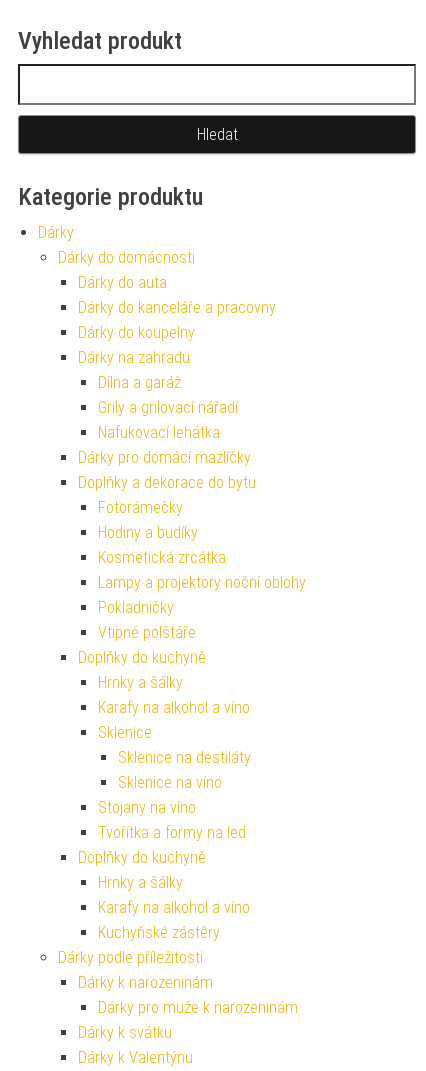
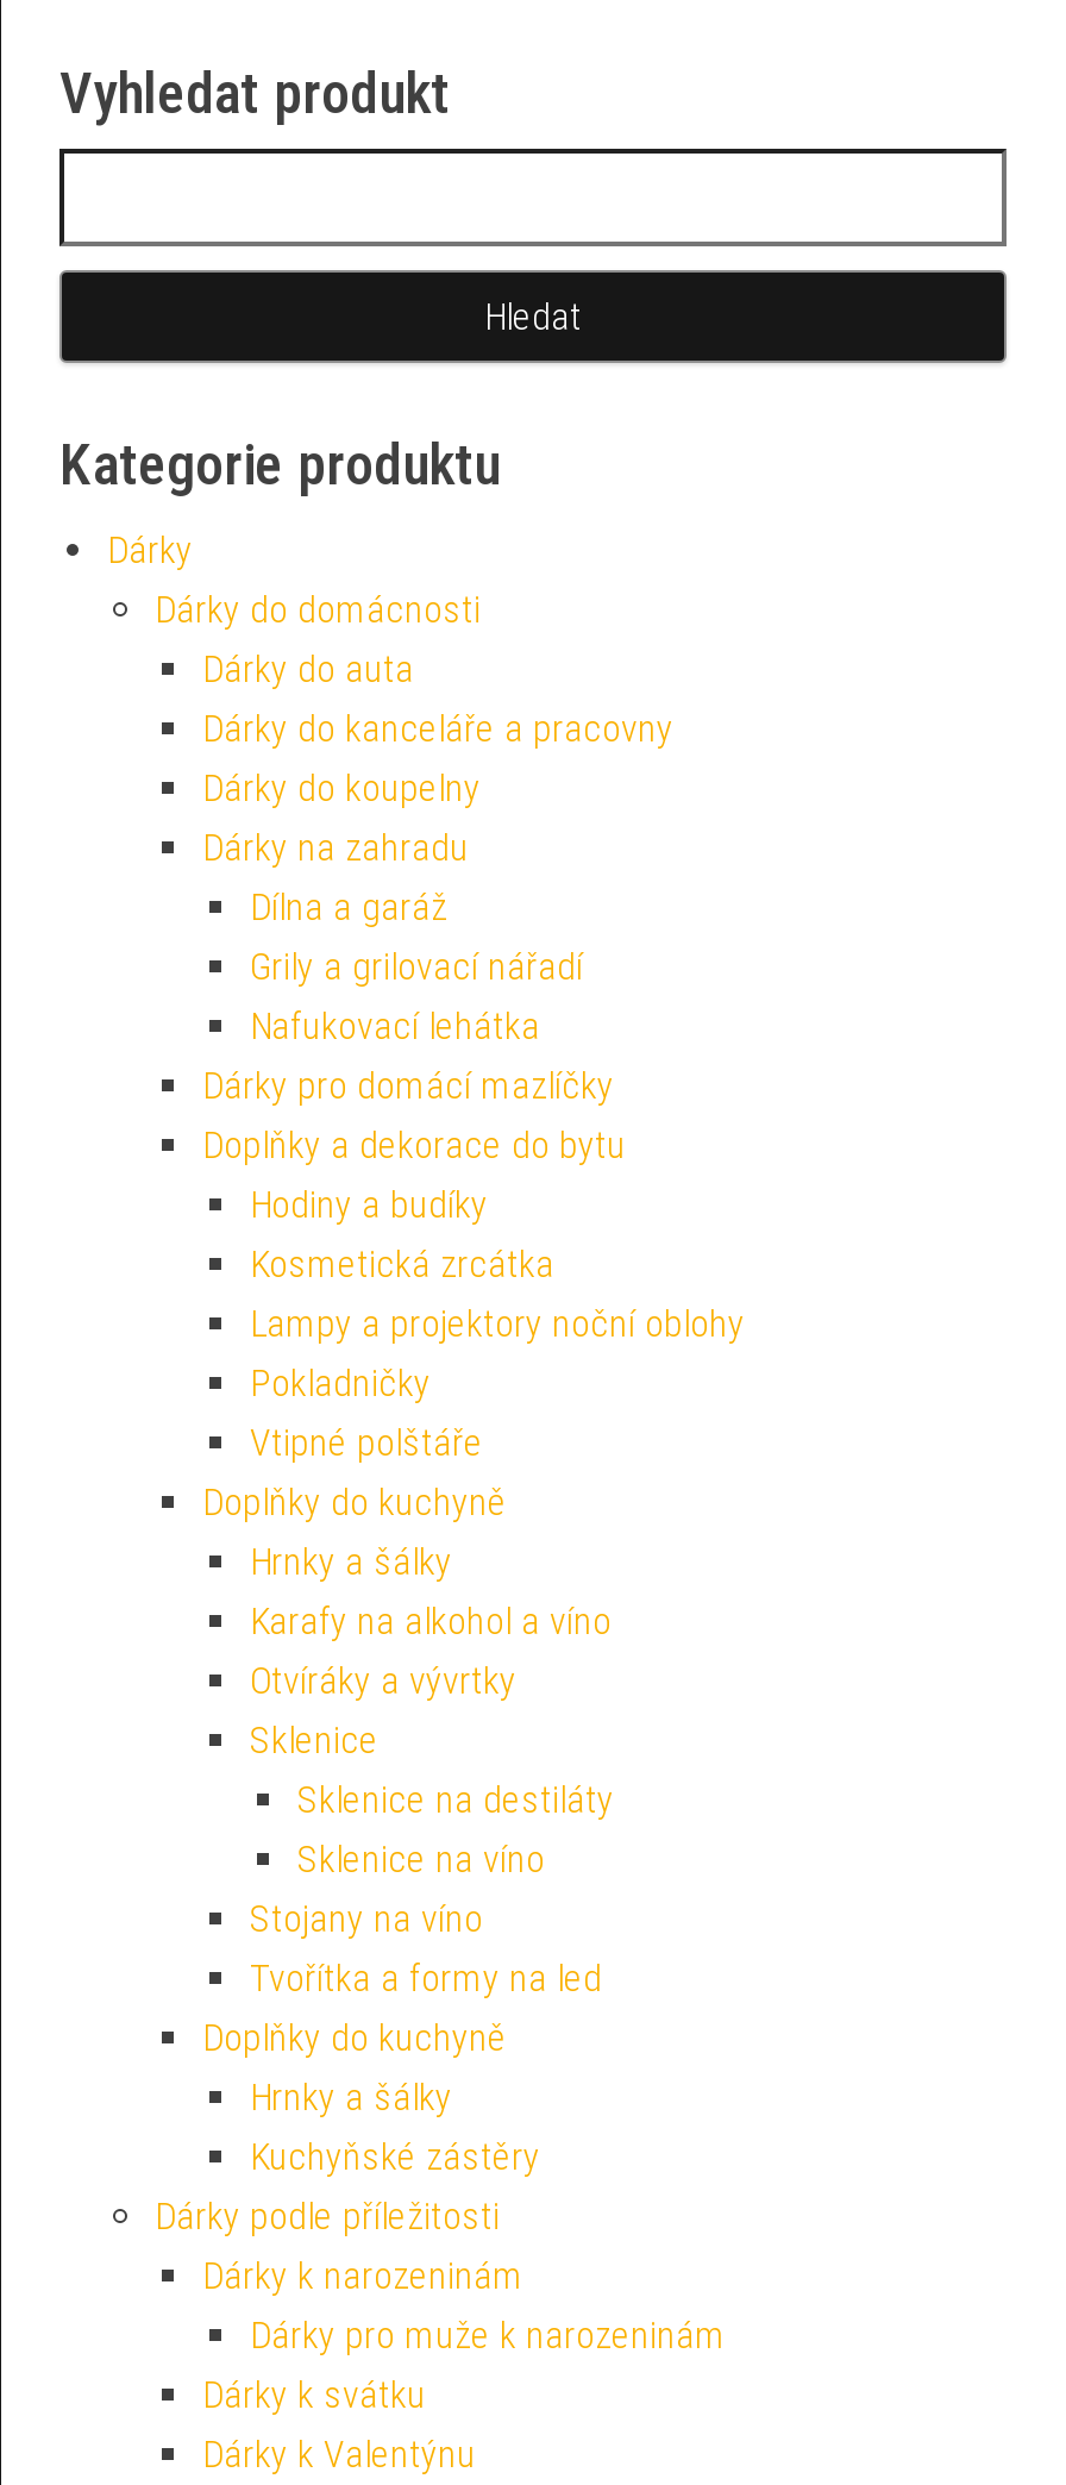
- Fotorámečky

+ Otvíráky a vývrtky

- Karafy na alkohol a víno
